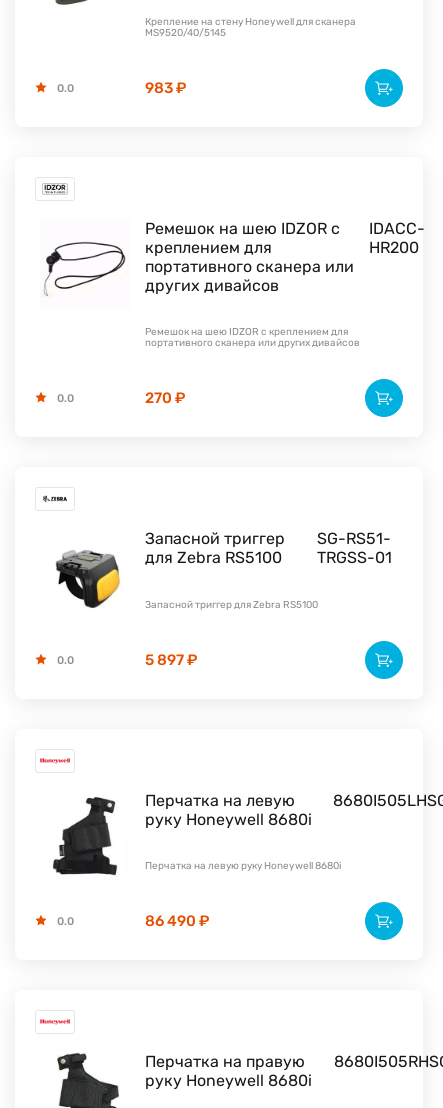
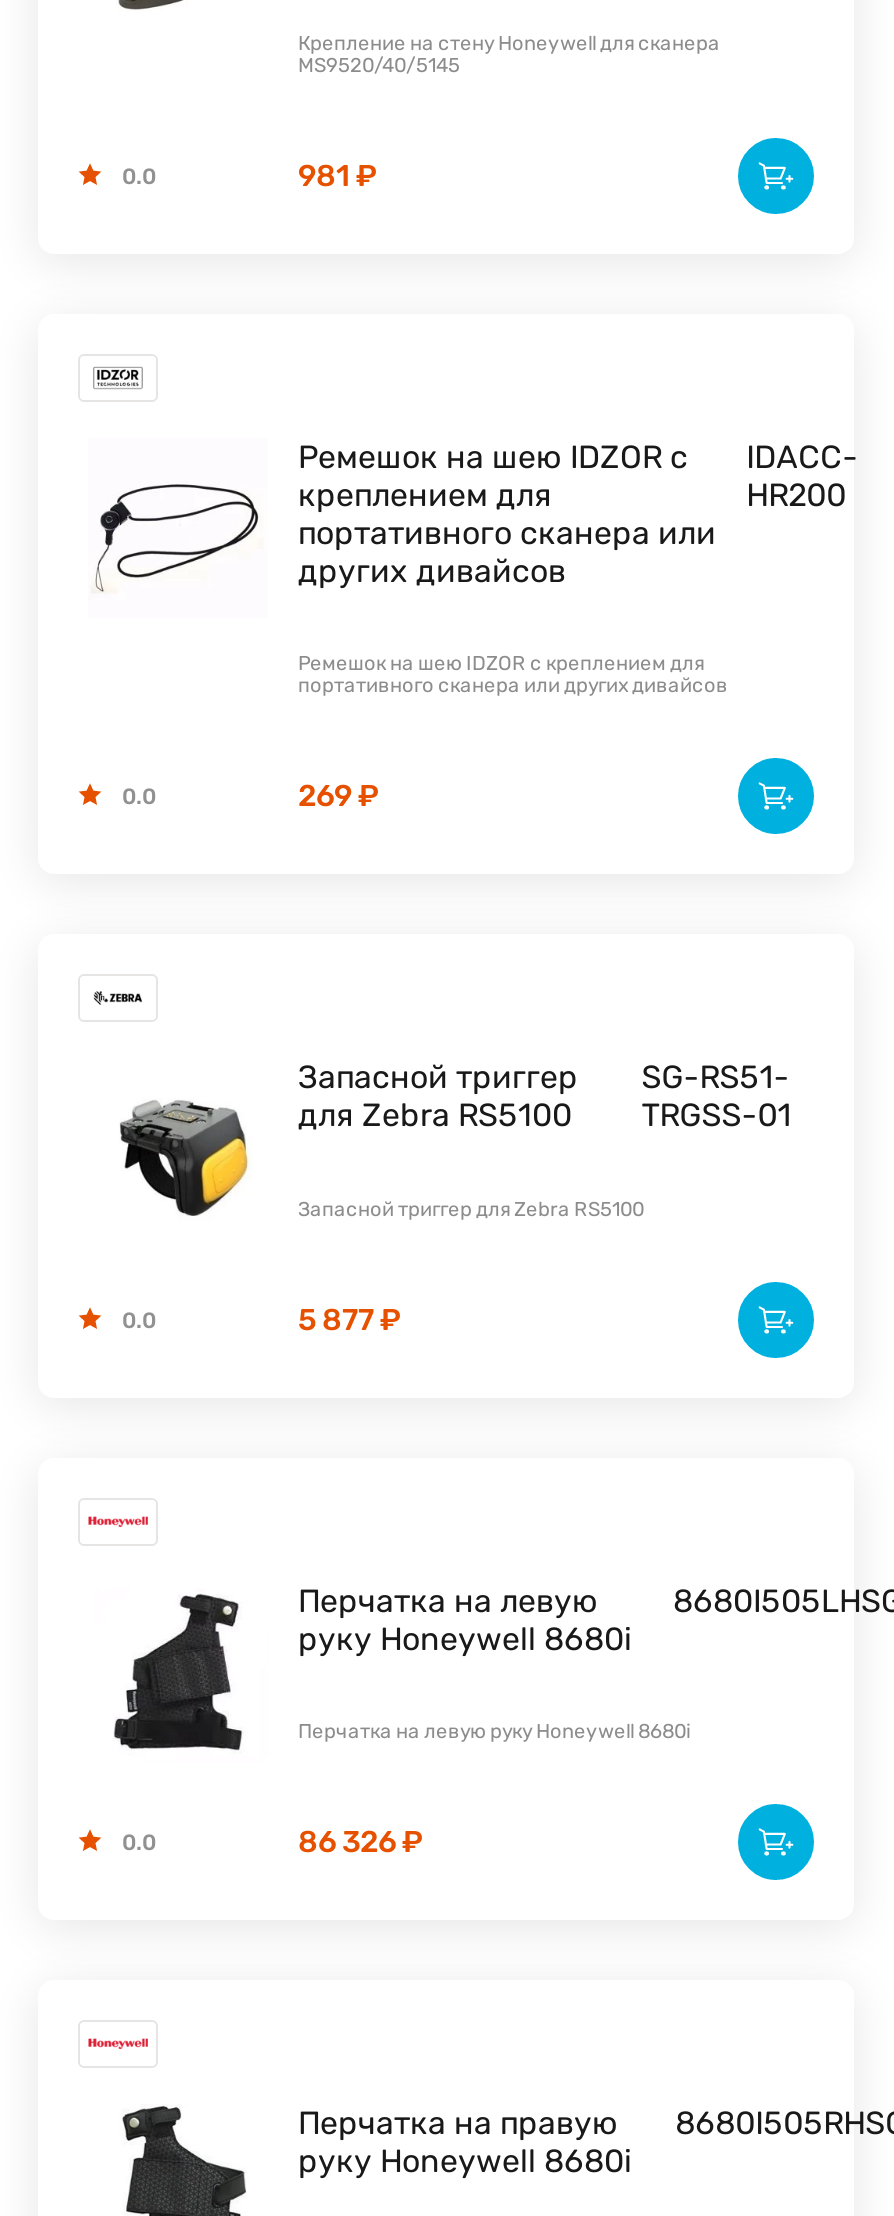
- 983 ₽
+ 981 ₽

- 270 ₽
+ 269 ₽

- 5 897 ₽
+ 5 877 ₽

- 86 490 ₽
+ 86 326 ₽
